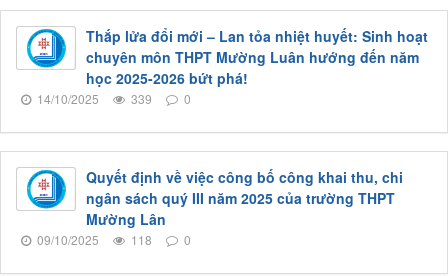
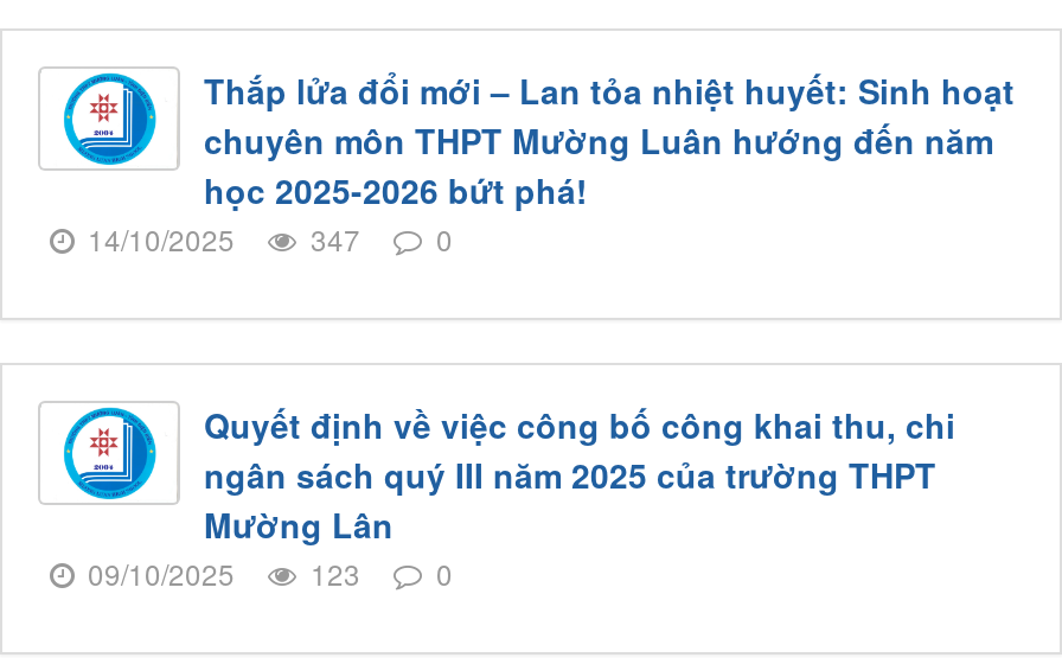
- 14/10/2025 339 0
+ 14/10/2025 347 0

- 09/10/2025 118 0
+ 09/10/2025 123 0
